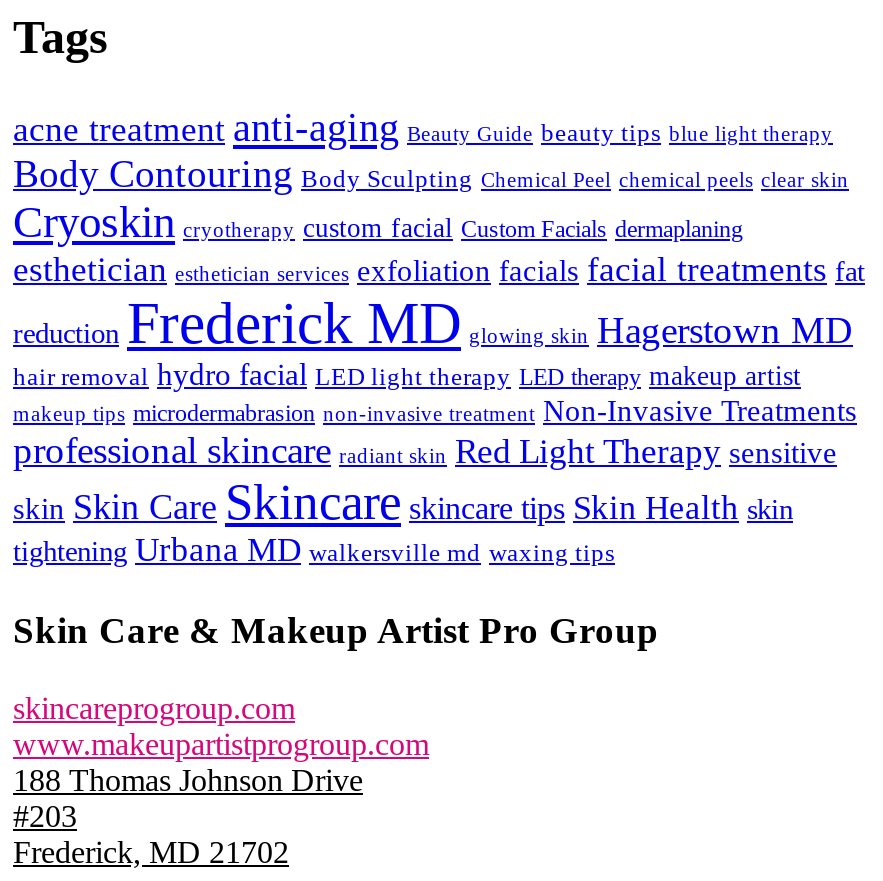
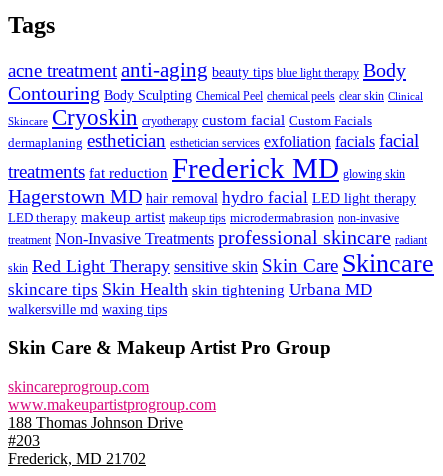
- acne treatment anti-aging Beauty Guide beauty tips blue light therapy
- Body Contouring Body Sculpting Chemical Peel chemical peels clear skin
- Cryoskin cryotherapy custom facial Custom Facials dermaplaning
- esthetician esthetician services exfoliation facials facial treatments fat
- reduction Frederick MD glowing skin Hagerstown MD
- hair removal hydro facial LED light therapy LED therapy makeup artist
- makeup tips microdermabrasion non-invasive treatment Non-Invasive Treatments
- professional skincare radiant skin Red Light Therapy sensitive
- skin Skin Care Skincare skincare tips Skin Health skin
- tightening Urbana MD walkersville md waxing tips
+ acne treatment anti-aging beauty tips blue light therapy Body
+ Contouring Body Sculpting Chemical Peel chemical peels clear skin Clinical
+ Skincare Cryoskin cryotherapy custom facial Custom Facials
+ dermaplaning esthetician esthetician services exfoliation facials facial
+ treatments fat reduction Frederick MD glowing skin
+ Hagerstown MD hair removal hydro facial LED light therapy
+ LED therapy makeup artist makeup tips microdermabrasion non-invasive
+ treatment Non-Invasive Treatments professional skincare radiant
+ skin Red Light Therapy sensitive skin Skin Care Skincare
+ skincare tips Skin Health skin tightening Urbana MD
+ walkersville md waxing tips
